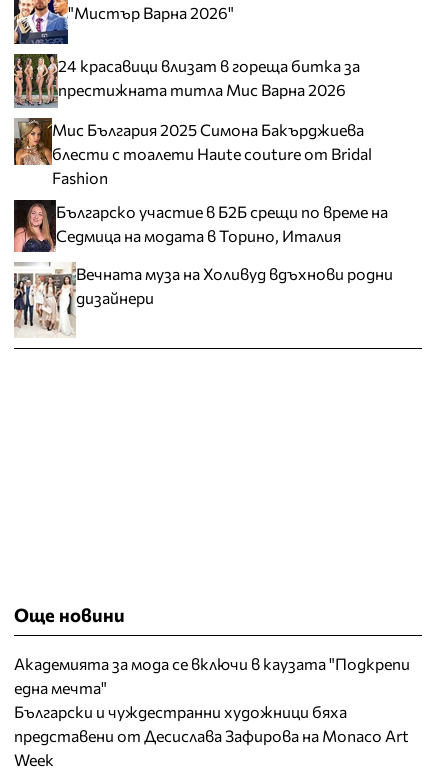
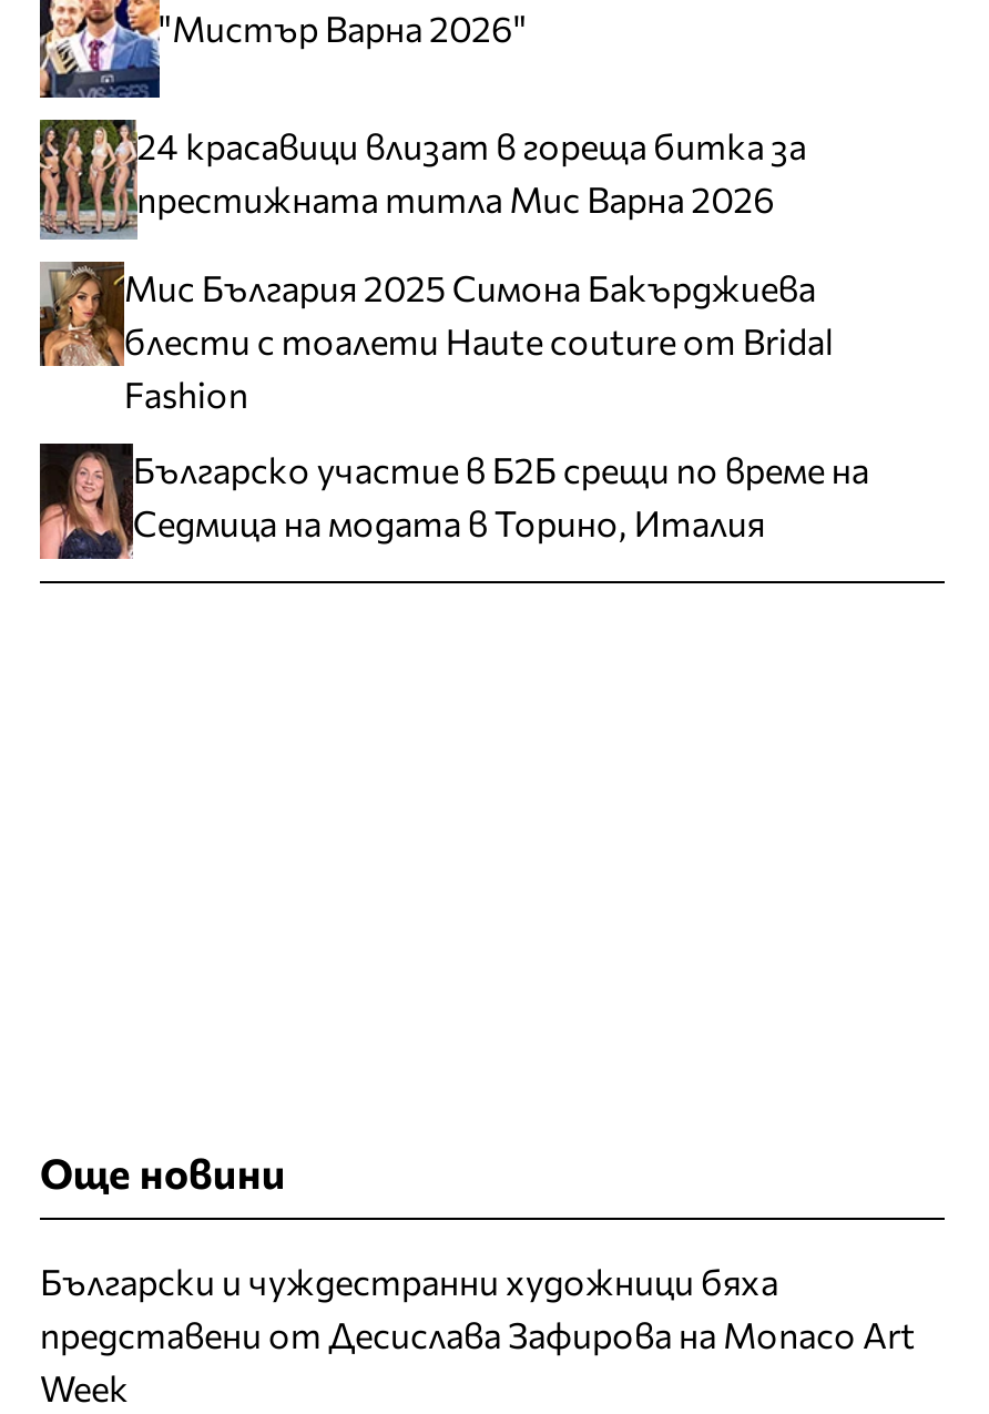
- [image]
- Вечната муза на Холивуд вдъхнови родни
- дизайнери

- Академията за мода се включи в каузата "Подкрепи
- една мечта"
